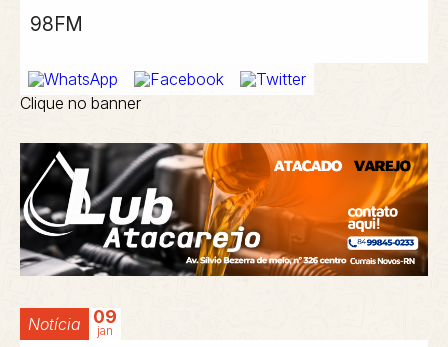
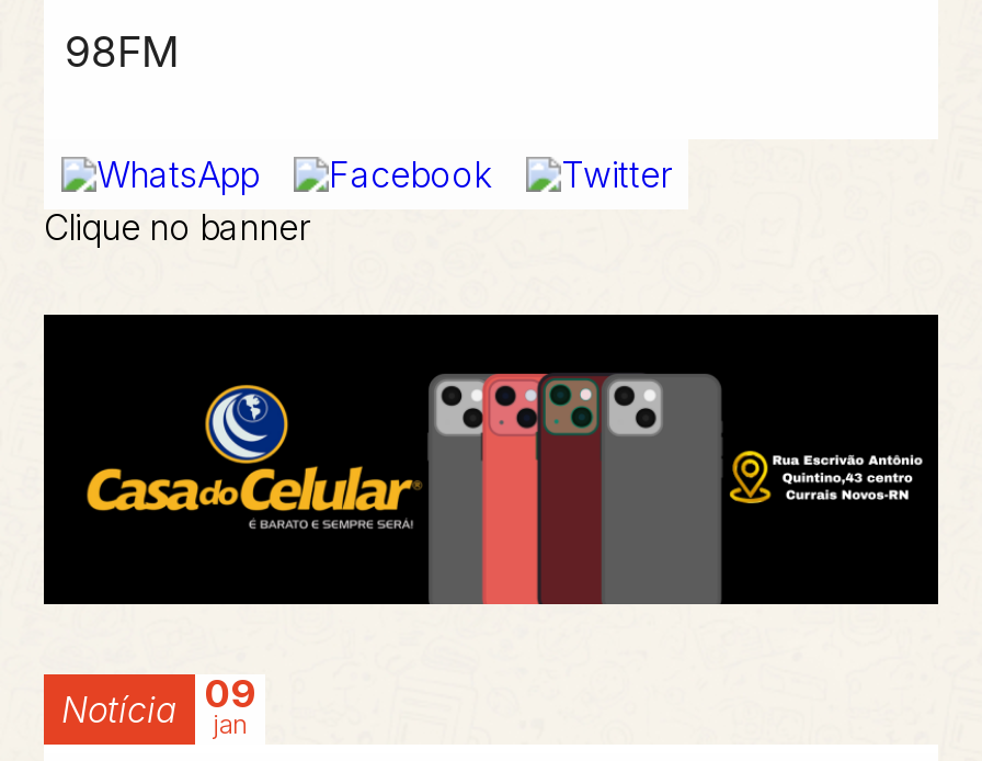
- [image]
+ [image]
